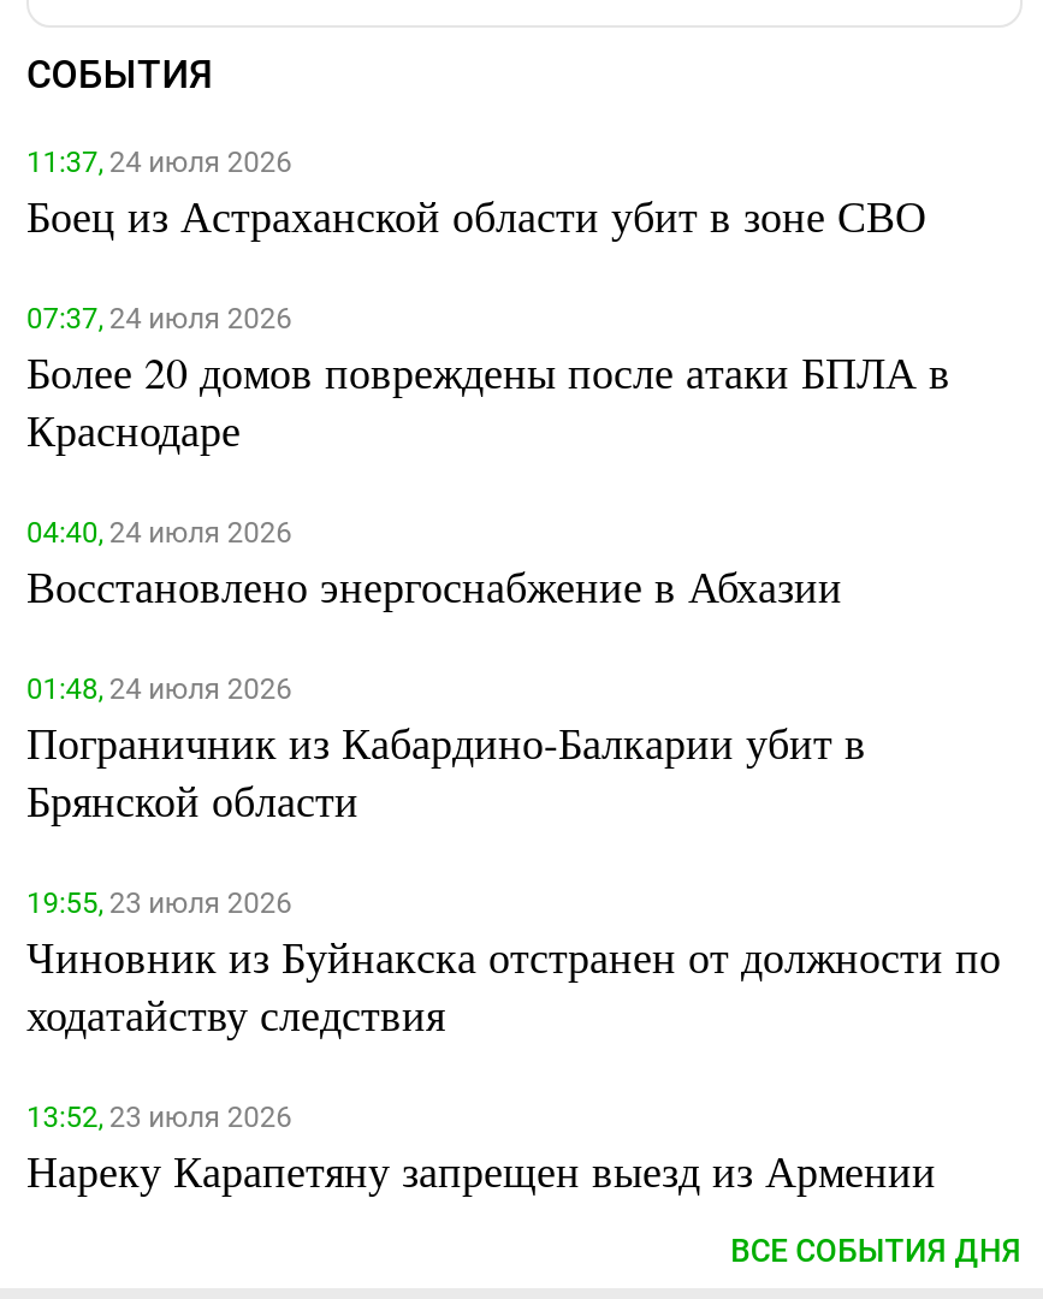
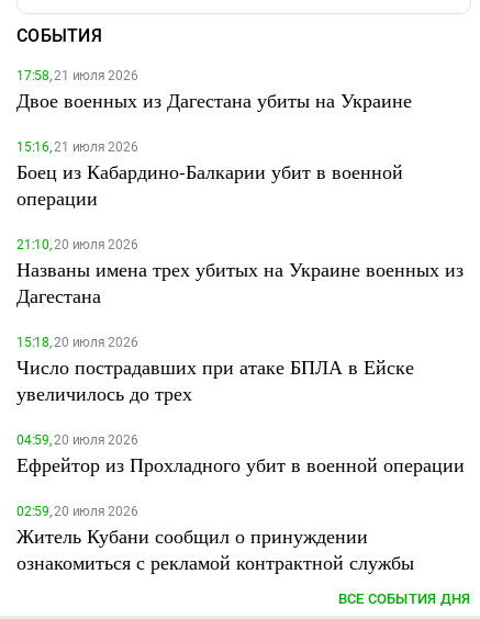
- 11:37, 24 июля 2026
- Боец из Астраханской области убит в зоне СВО
+ 17:58, 21 июля 2026
+ Двое военных из Дагестана убиты на Украине

- 07:37, 24 июля 2026
- Более 20 домов повреждены после атаки БПЛА в
- Краснодаре
+ 15:16, 21 июля 2026
+ Боец из Кабардино-Балкарии убит в военной
+ операции

- 04:40, 24 июля 2026
- Восстановлено энергоснабжение в Абхазии
+ 21:10, 20 июля 2026
+ Названы имена трех убитых на Украине военных из
+ Дагестана

- 01:48, 24 июля 2026
- Пограничник из Кабардино-Балкарии убит в
- Брянской области
+ 15:18, 20 июля 2026
+ Число пострадавших при атаке БПЛА в Ейске
+ увеличилось до трех

- 19:55, 23 июля 2026
- Чиновник из Буйнакска отстранен от должности по
- ходатайству следствия
+ 04:59, 20 июля 2026
+ Ефрейтор из Прохладного убит в военной операции

- 13:52, 23 июля 2026
- Нареку Карапетяну запрещен выезд из Армении
+ 02:59, 20 июля 2026
+ Житель Кубани сообщил о принуждении
+ ознакомиться с рекламой контрактной службы
